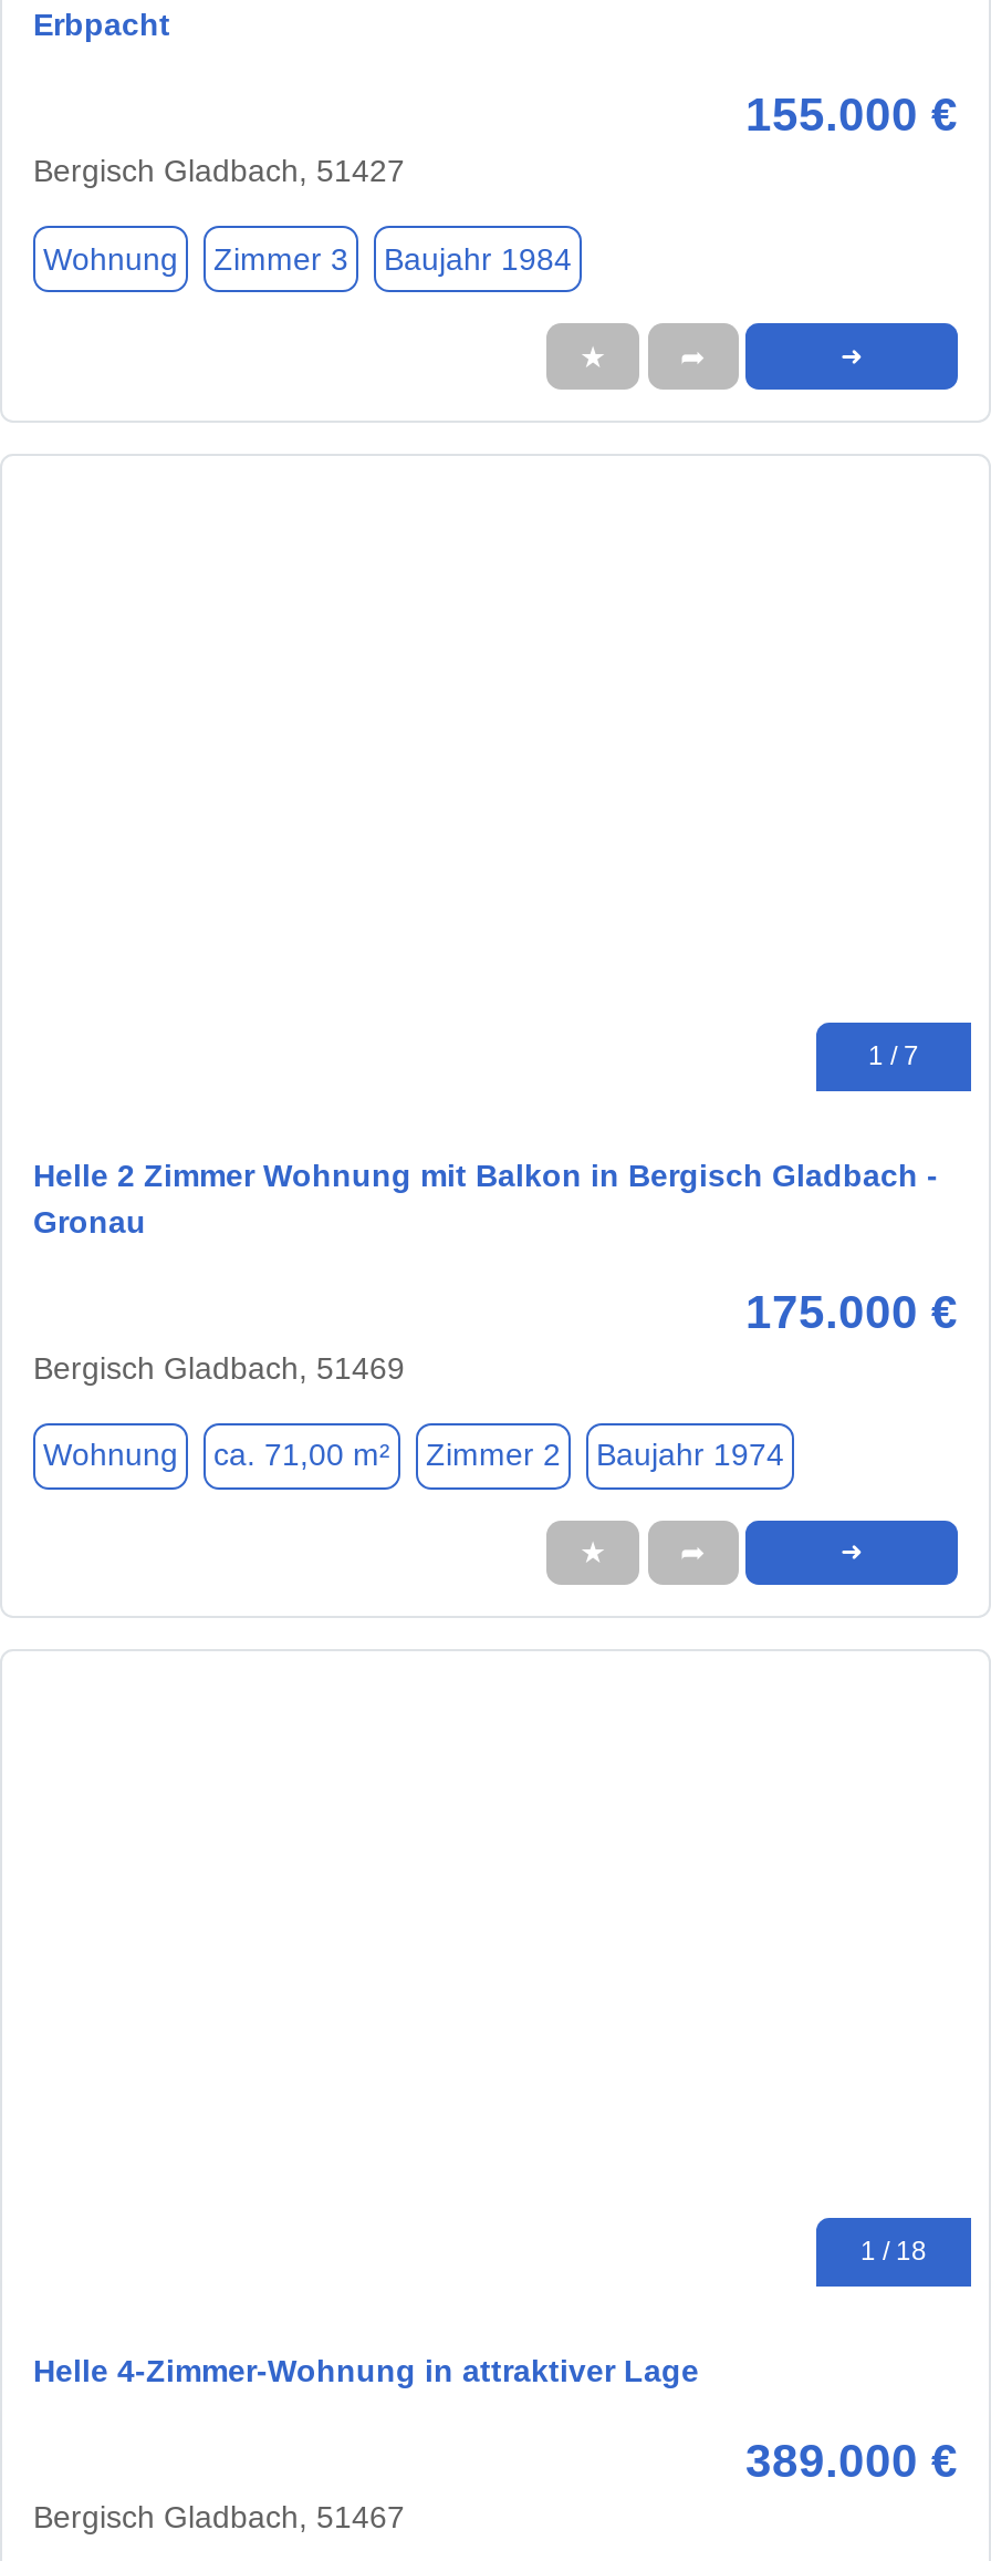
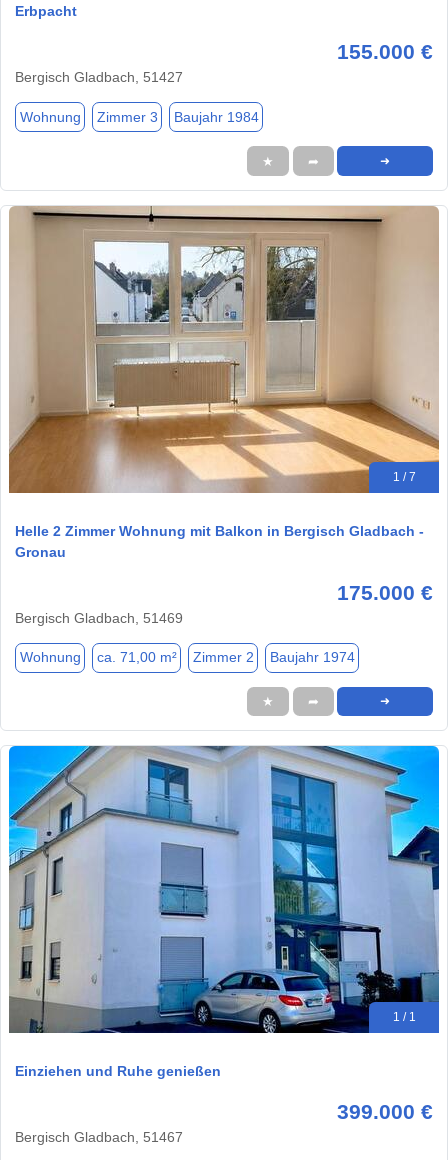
+ [image]

+ [image]

- 1 / 18
+ 1 / 1

- Helle 4-Zimmer-Wohnung in attraktiver Lage
+ Einziehen und Ruhe genießen

- 389.000 €
+ 399.000 €
